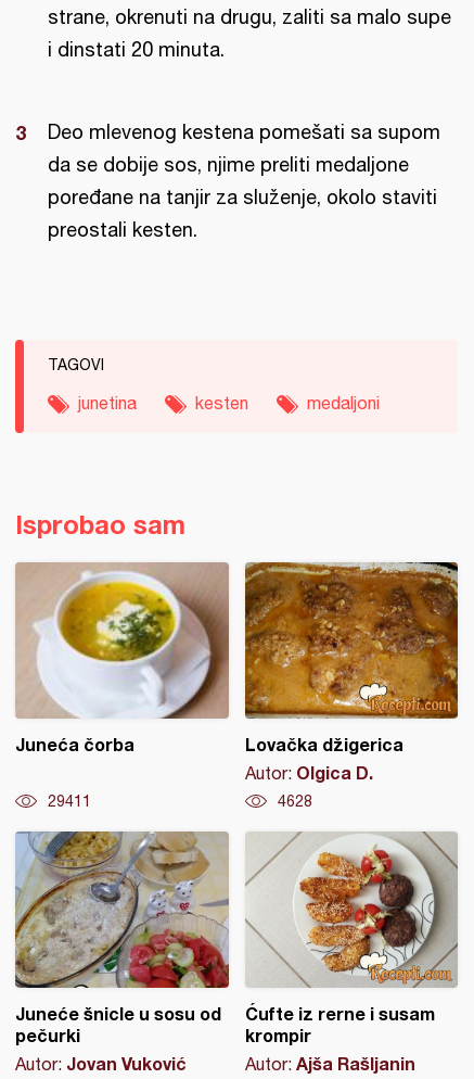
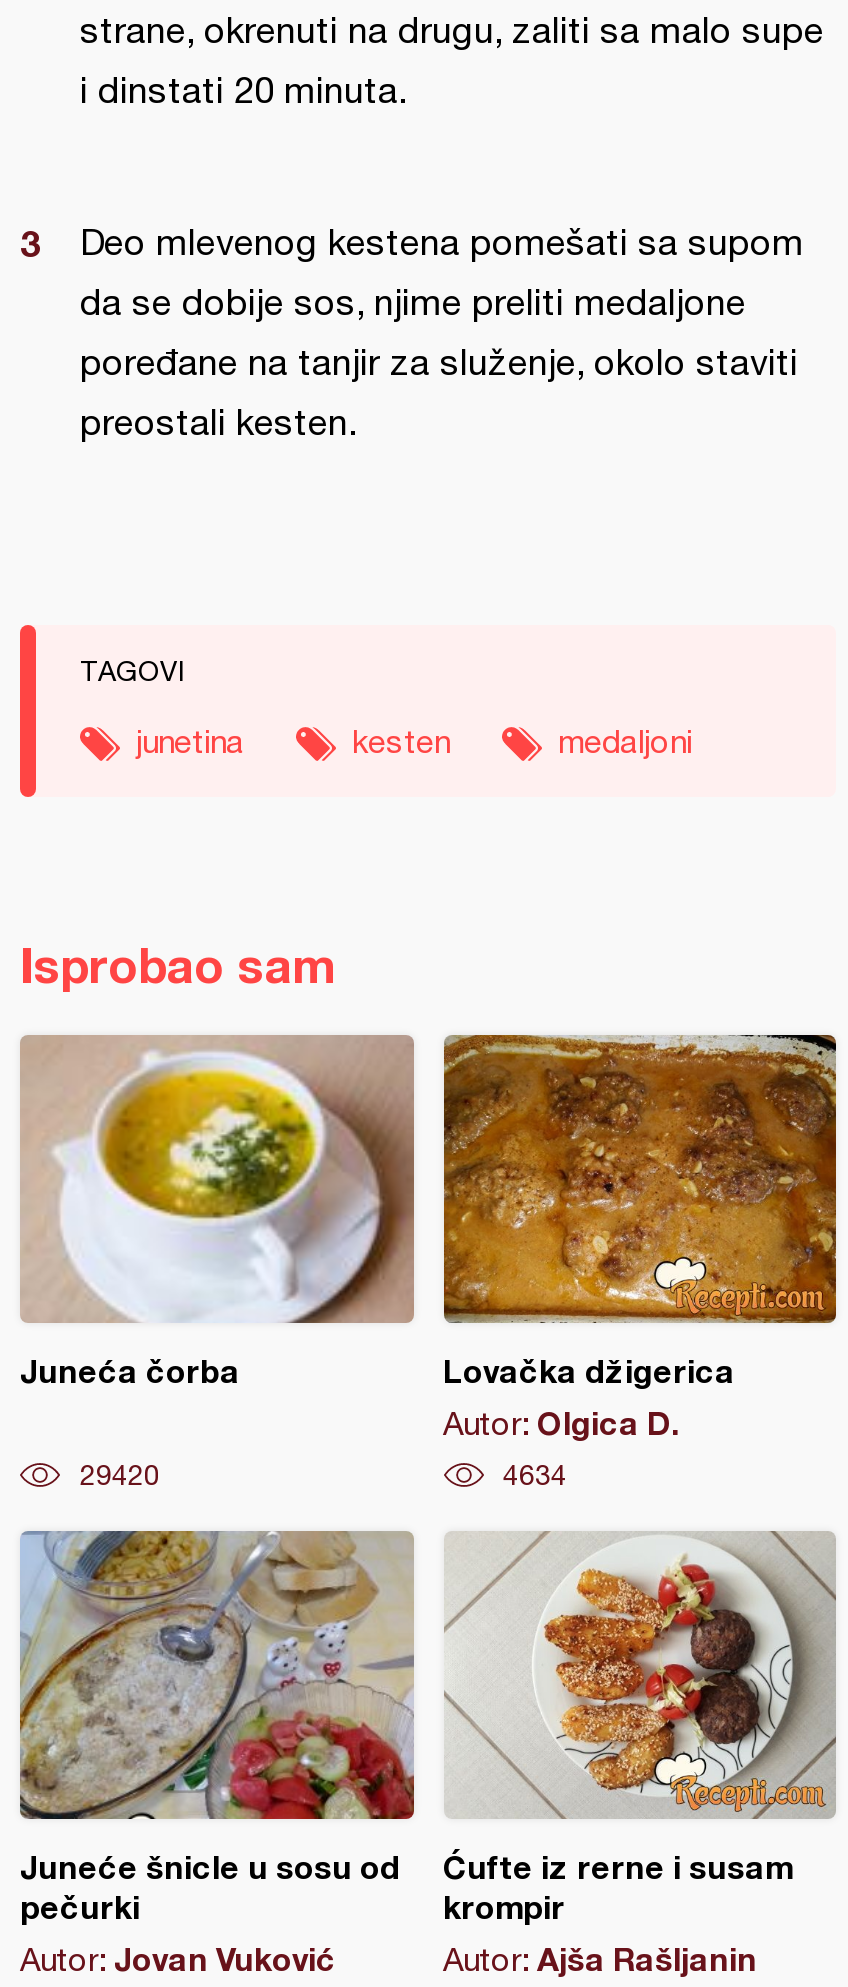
- 29411
+ 29420

- 4628
+ 4634
